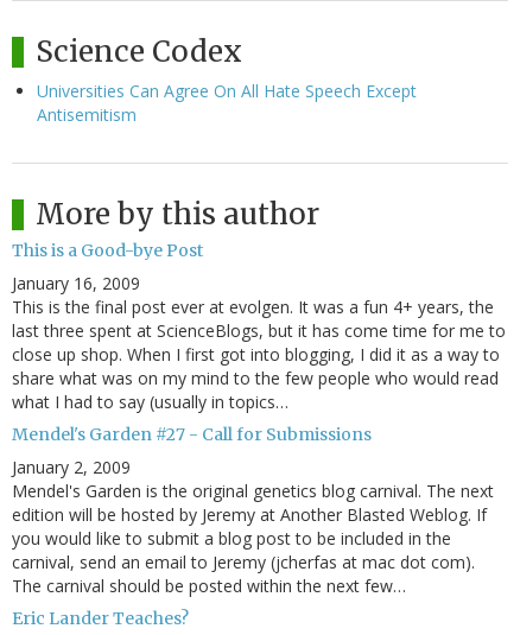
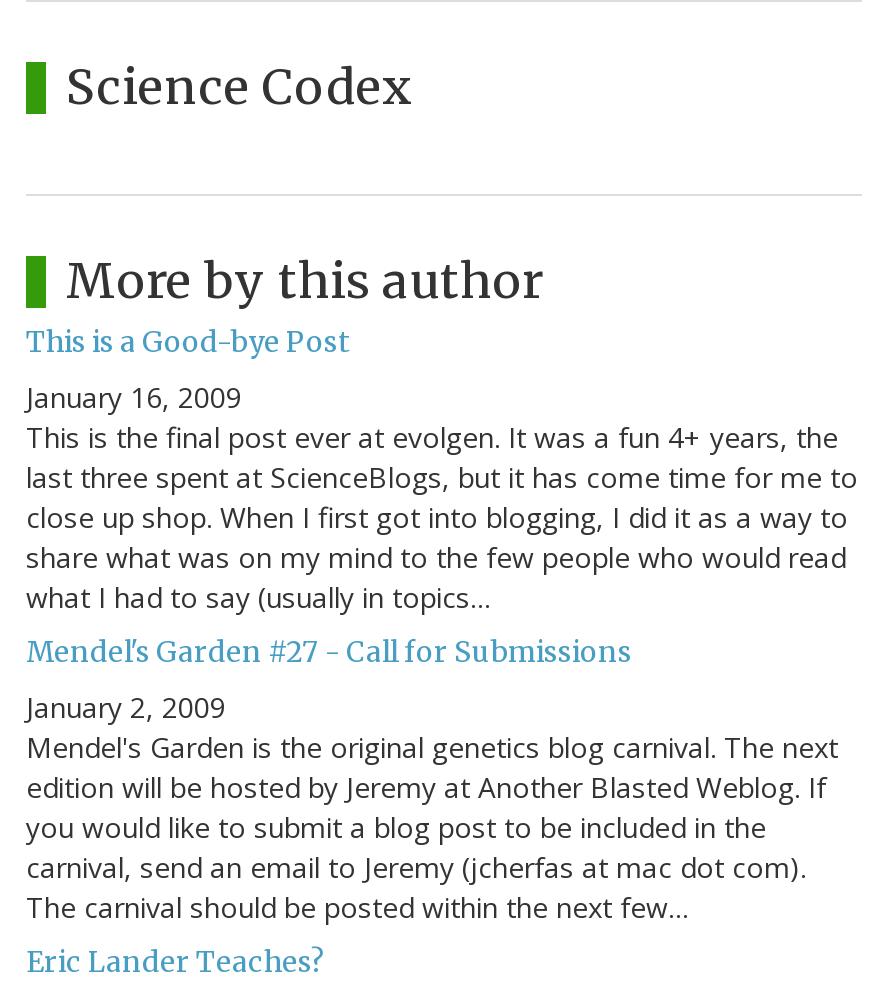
- Universities Can Agree On All Hate Speech Except
- Antisemitism
